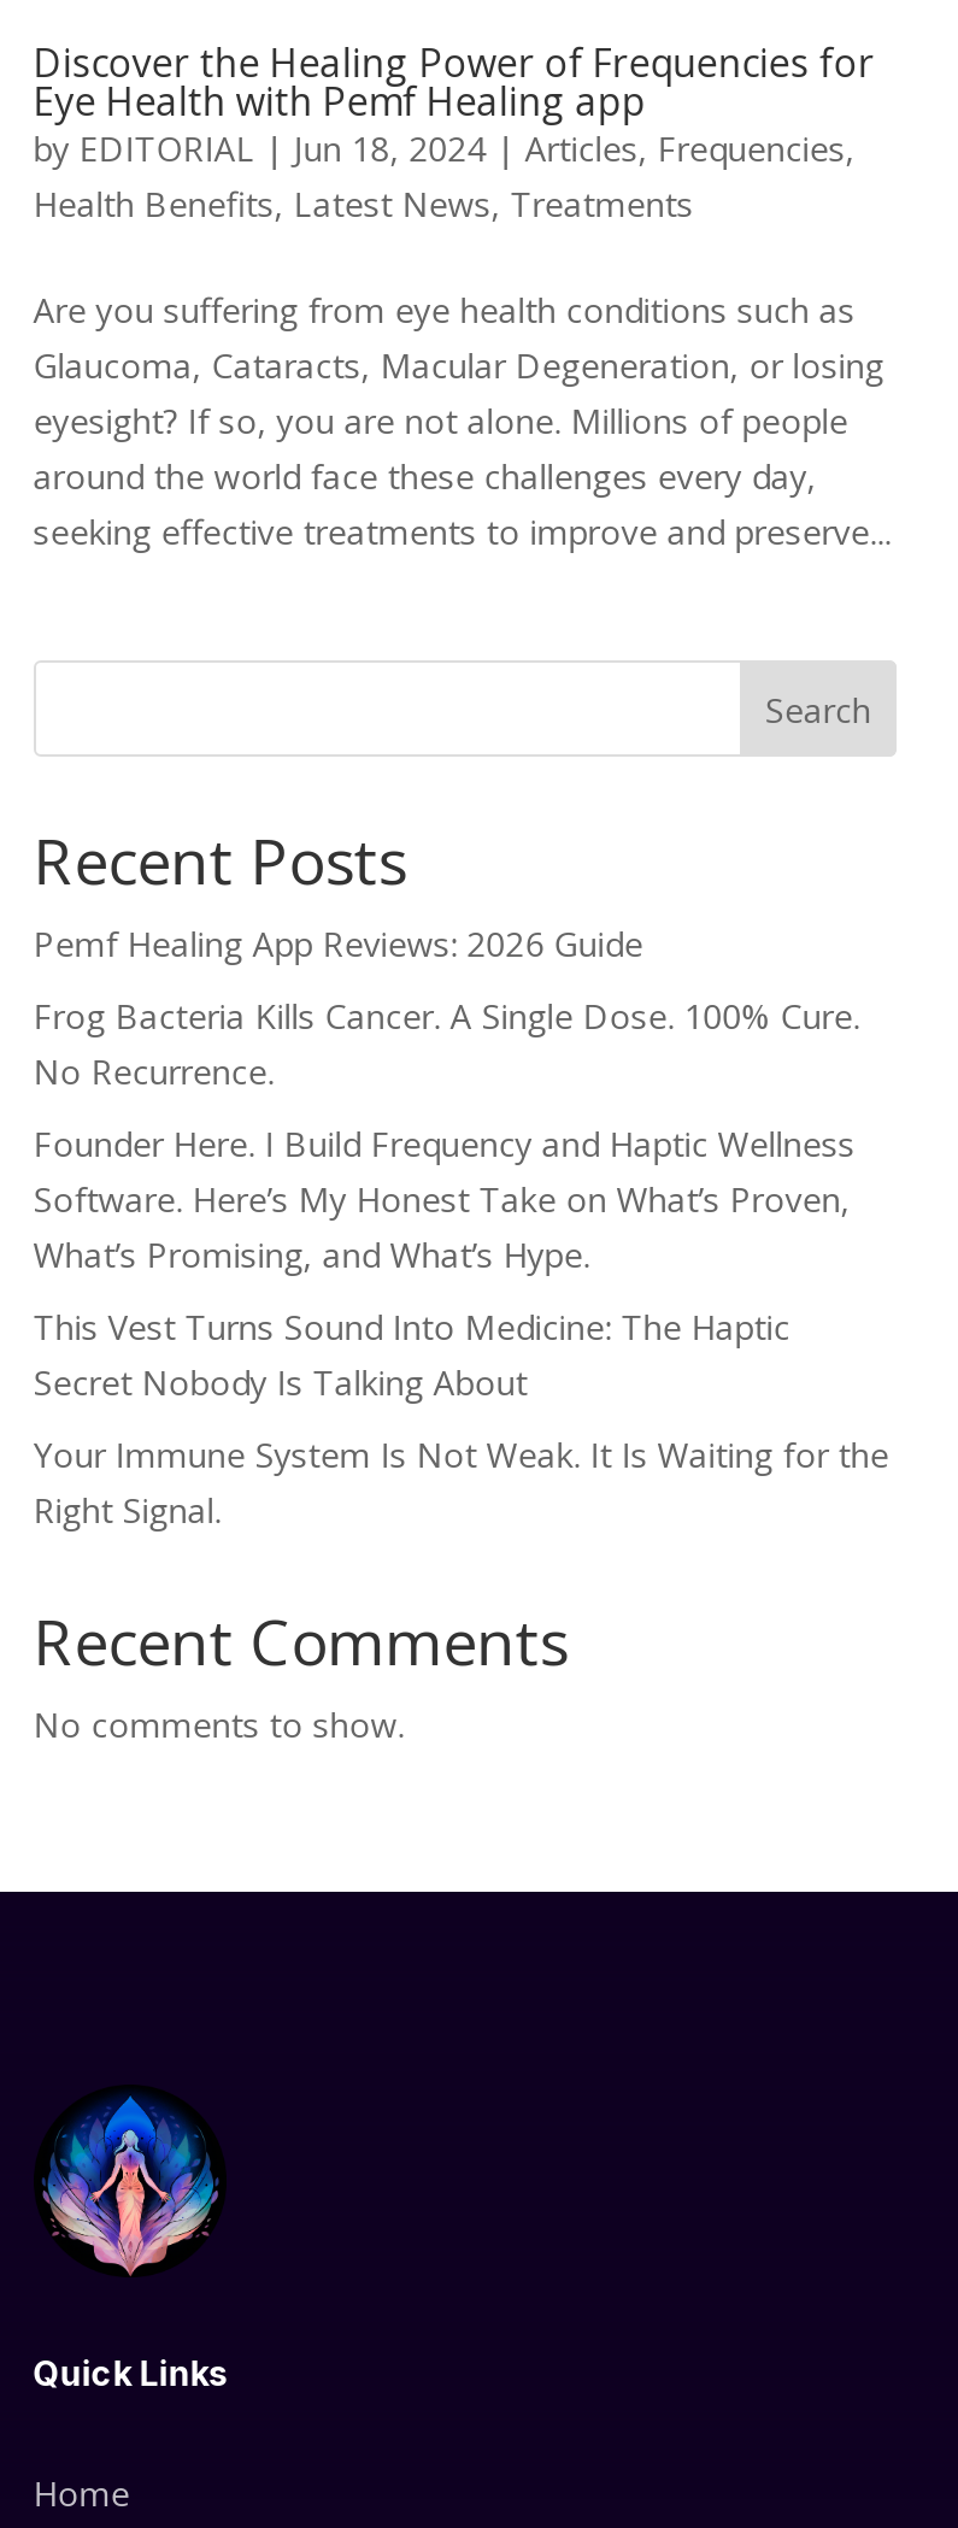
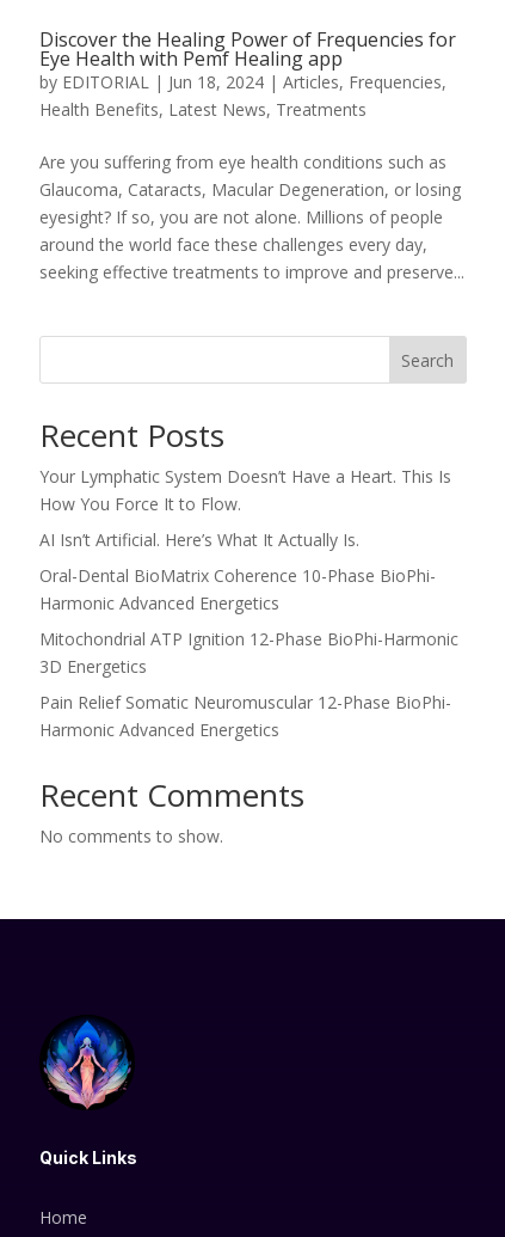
- Pemf Healing App Reviews: 2026 Guide
+ Your Lymphatic System Doesn’t Have a Heart. This Is
+ How You Force It to Flow.

- Frog Bacteria Kills Cancer. A Single Dose. 100% Cure.
- No Recurrence.
+ AI Isn’t Artificial. Here’s What It Actually Is.

- Founder Here. I Build Frequency and Haptic Wellness
- Software. Here’s My Honest Take on What’s Proven,
- What’s Promising, and What’s Hype.
+ Oral-Dental BioMatrix Coherence 10-Phase BioPhi-
+ Harmonic Advanced Energetics

- This Vest Turns Sound Into Medicine: The Haptic
- Secret Nobody Is Talking About
+ Mitochondrial ATP Ignition 12-Phase BioPhi-Harmonic
+ 3D Energetics

- Your Immune System Is Not Weak. It Is Waiting for the
- Right Signal.
+ Pain Relief Somatic Neuromuscular 12-Phase BioPhi-
+ Harmonic Advanced Energetics
